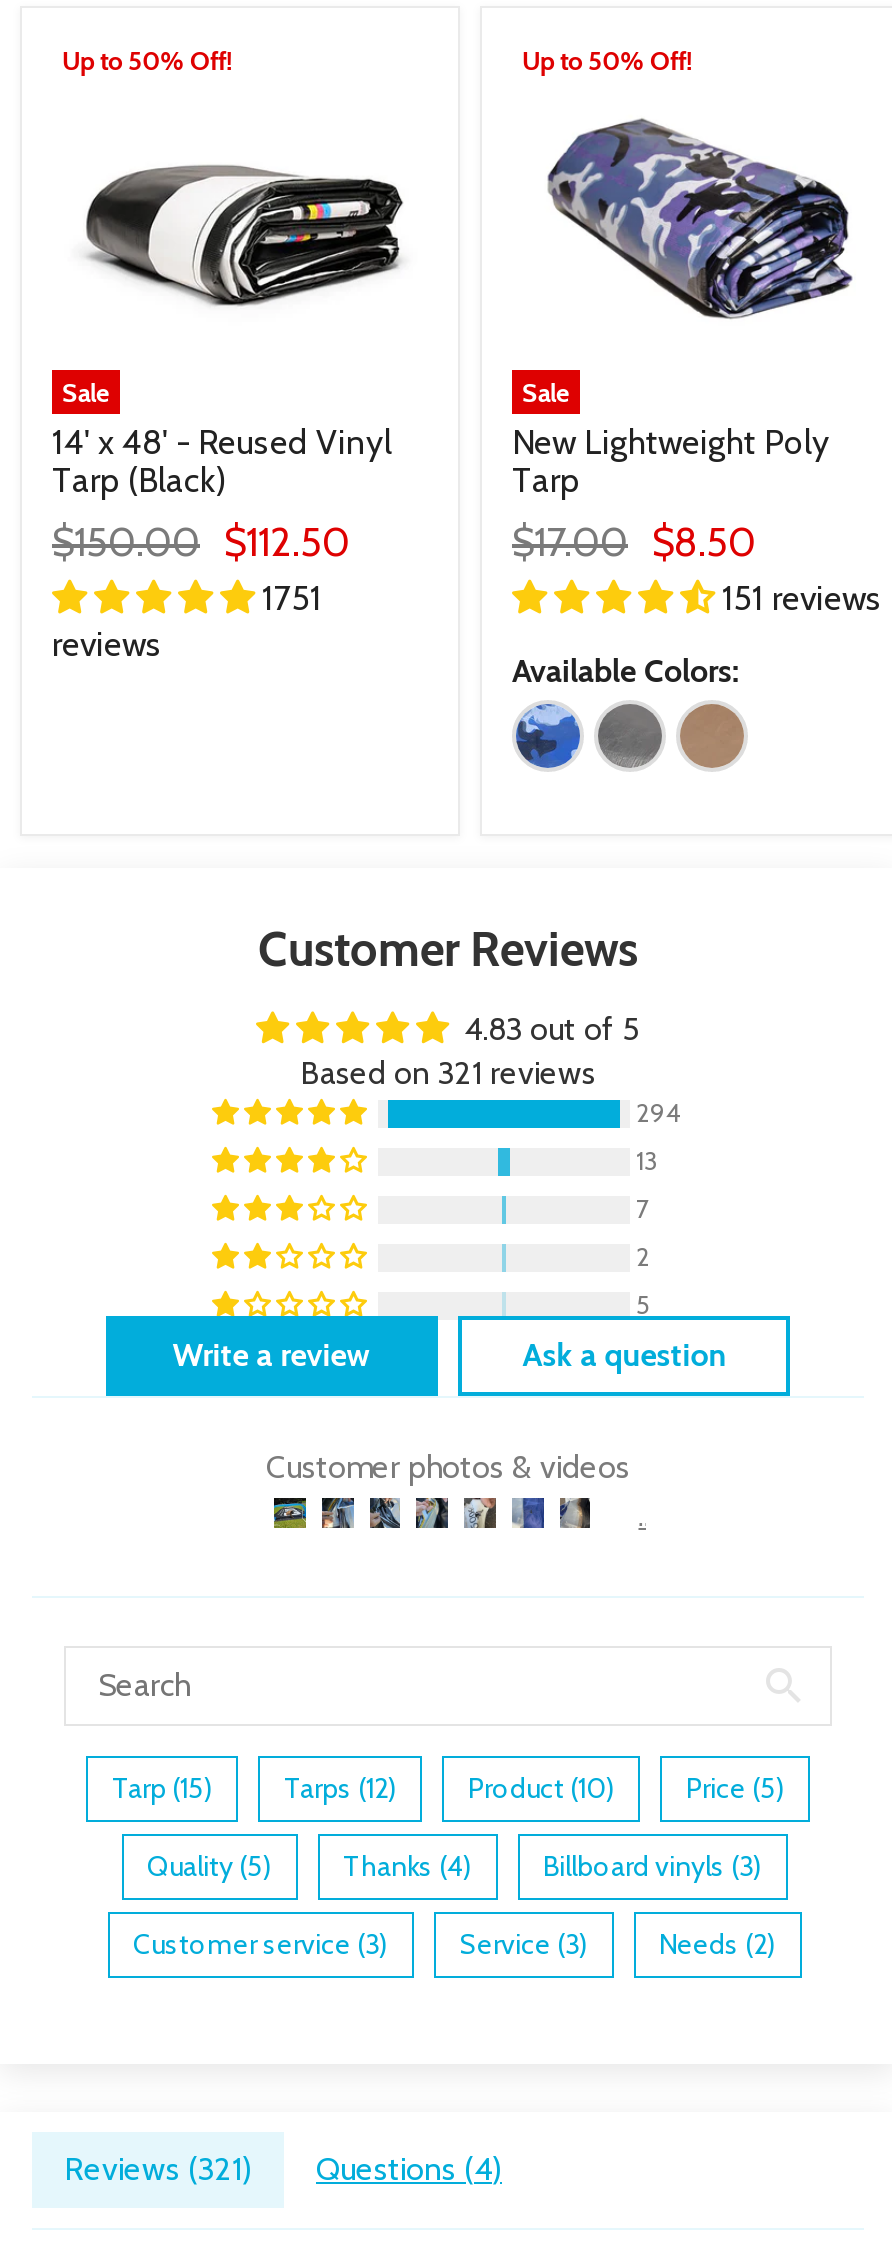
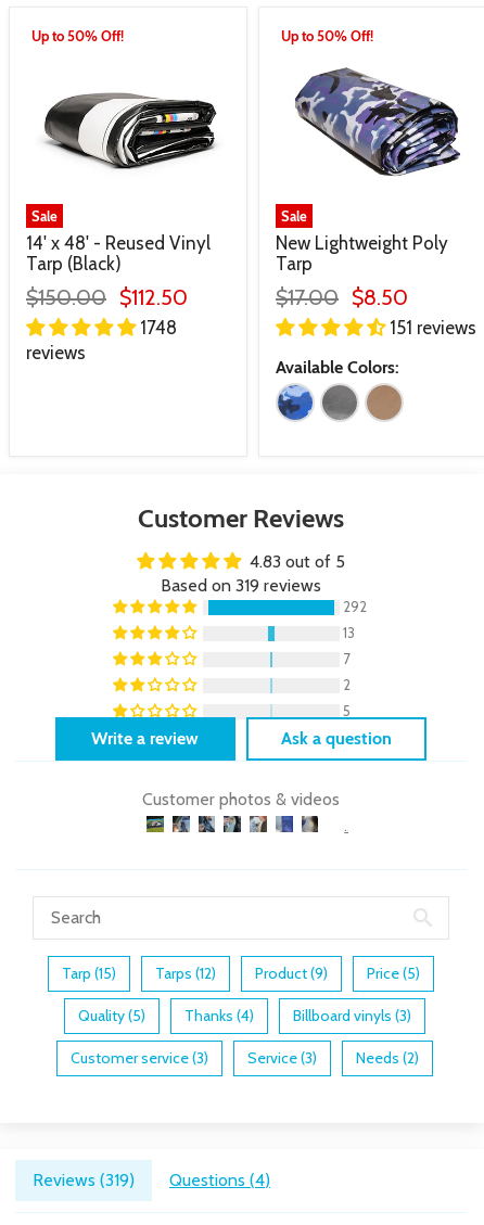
- 1751
+ 1748

- Based on 321 reviews
+ Based on 319 reviews

- 294
+ 292

- Tarp (15) Tarps (12) Product (10) Price (5)
+ Tarp (15) Tarps (12) Product (9) Price (5)

- Reviews (321) Questions (4)
+ Reviews (319) Questions (4)
